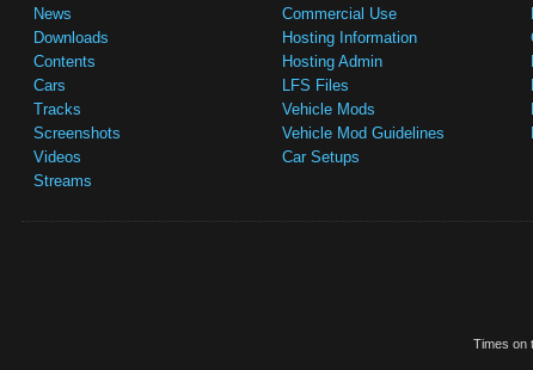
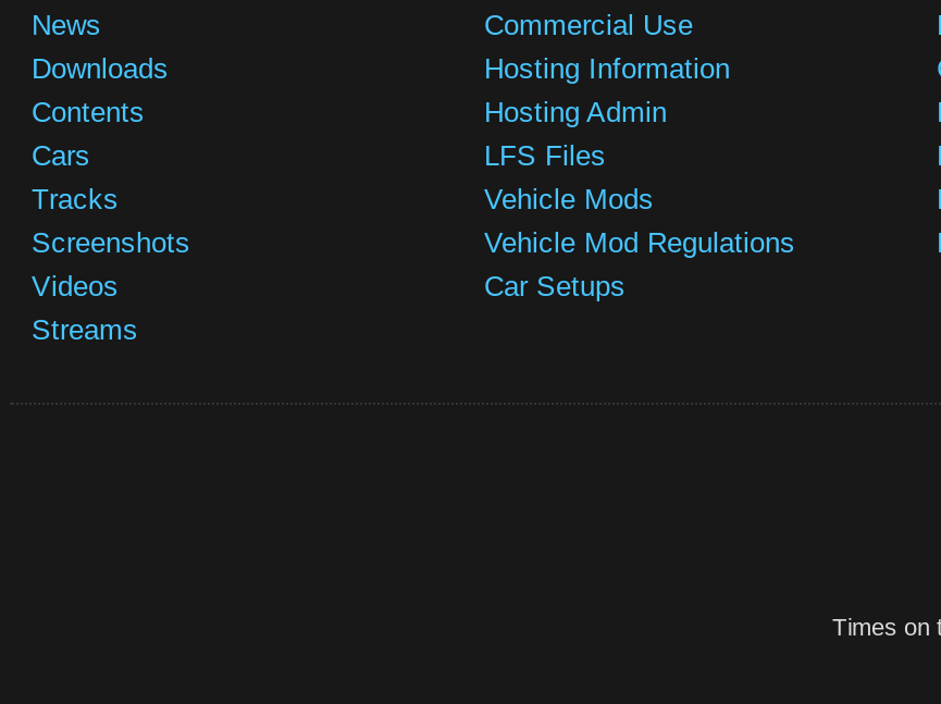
- Vehicle Mod Guidelines
+ Vehicle Mod Regulations
